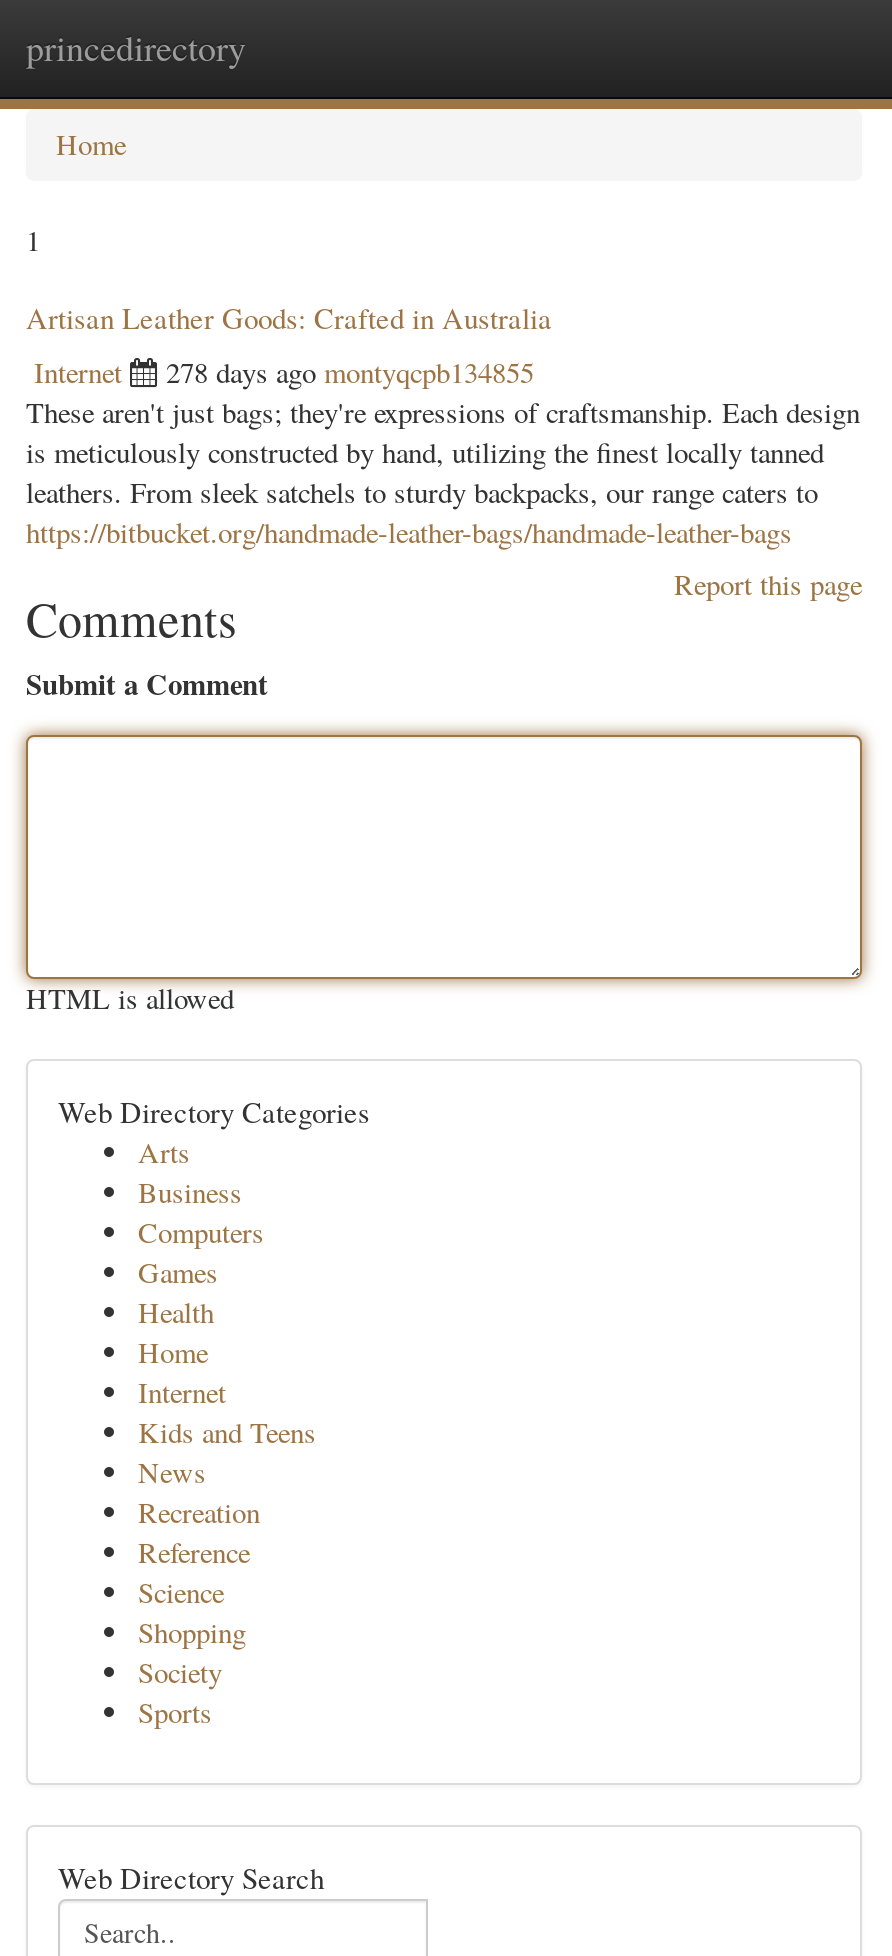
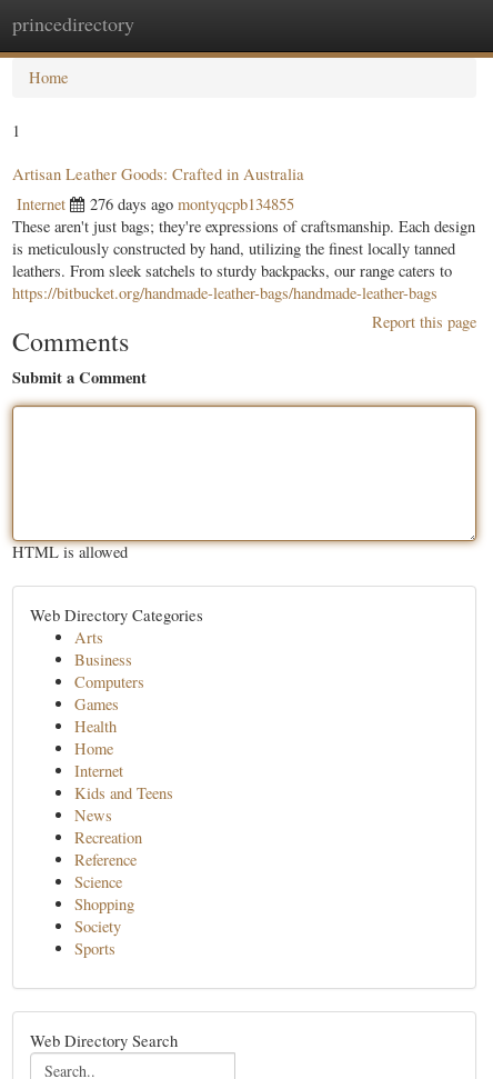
- 278 days ago montyqcpb134855
+ 276 days ago montyqcpb134855
